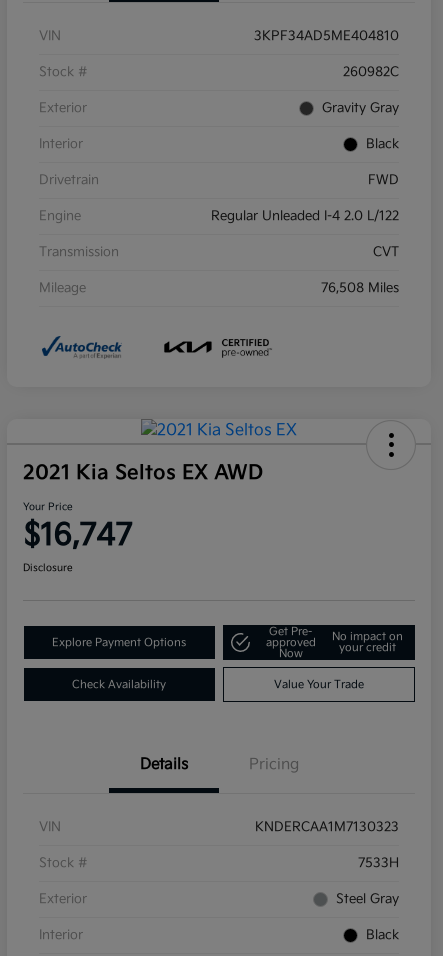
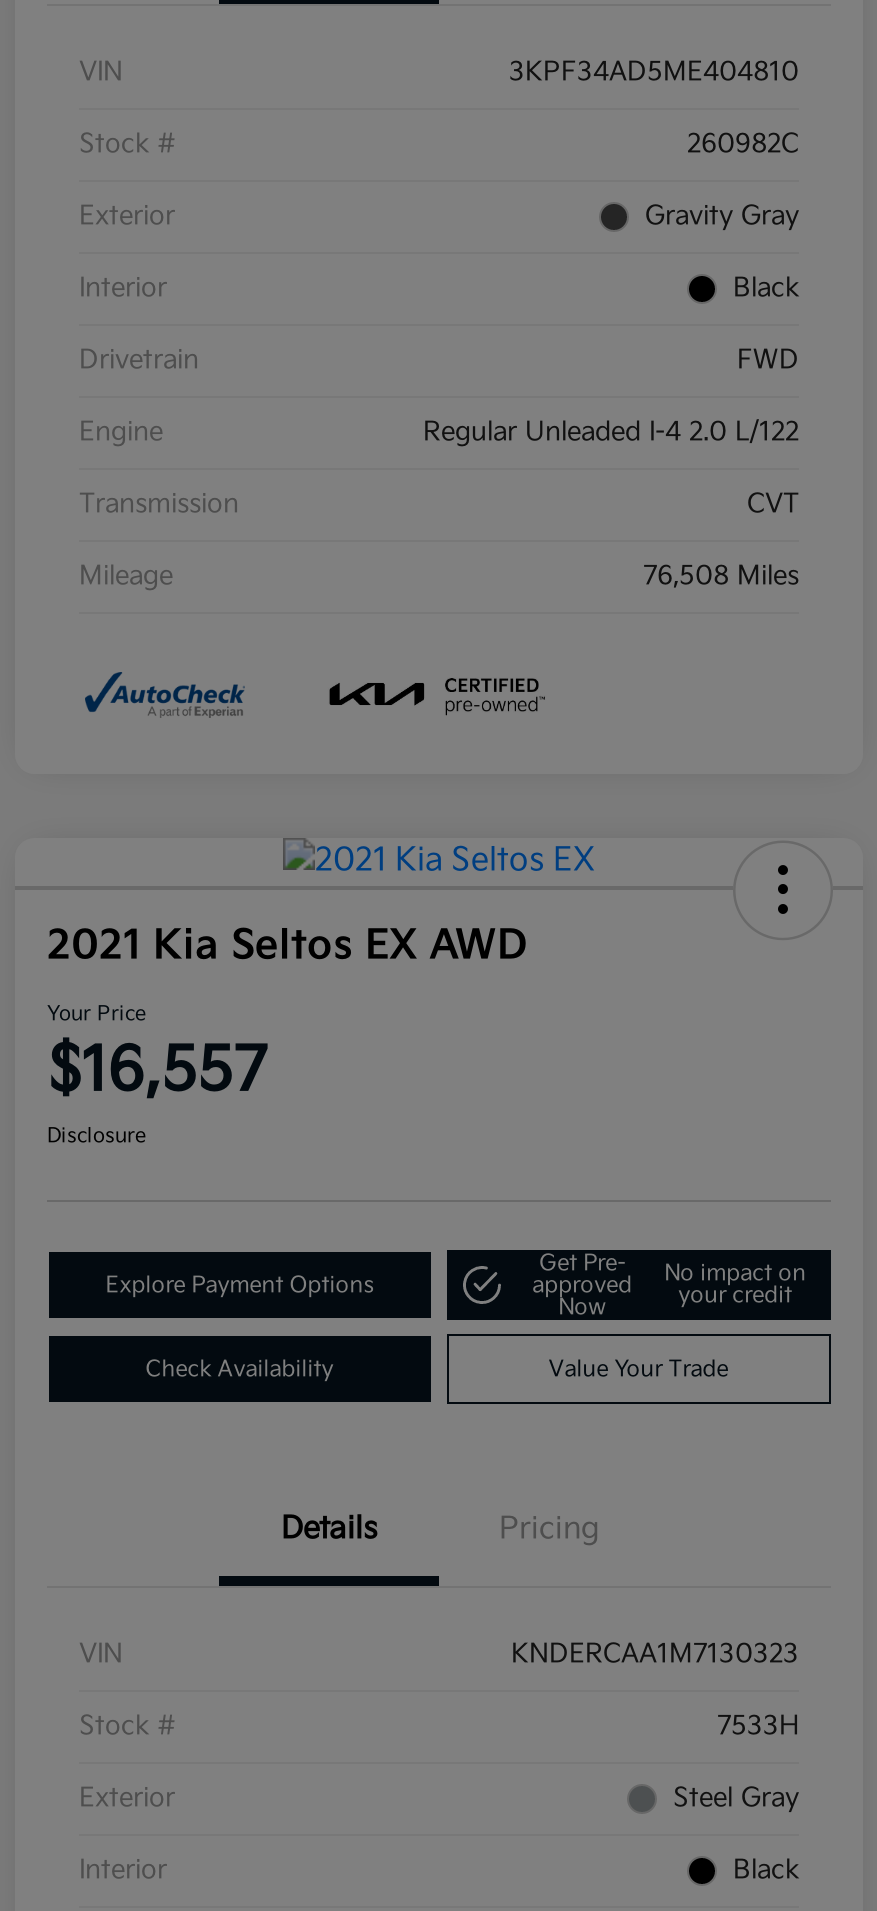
- $16,747
+ $16,557
